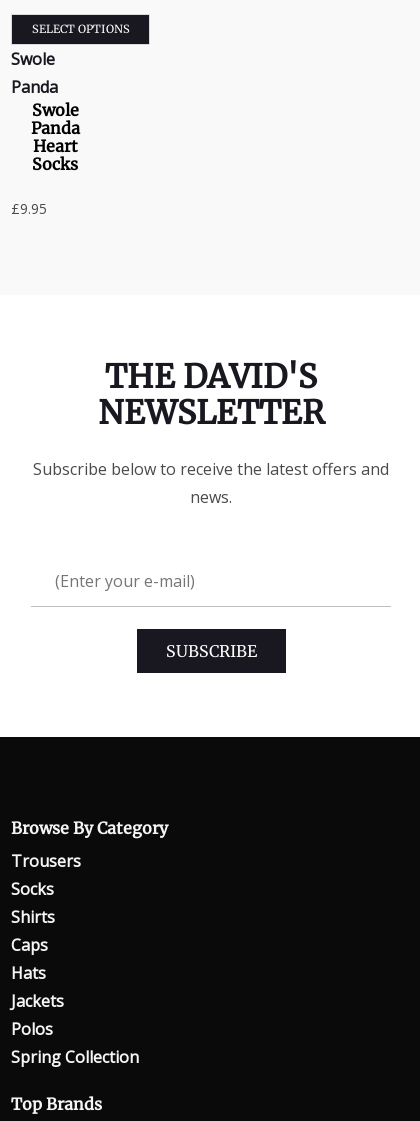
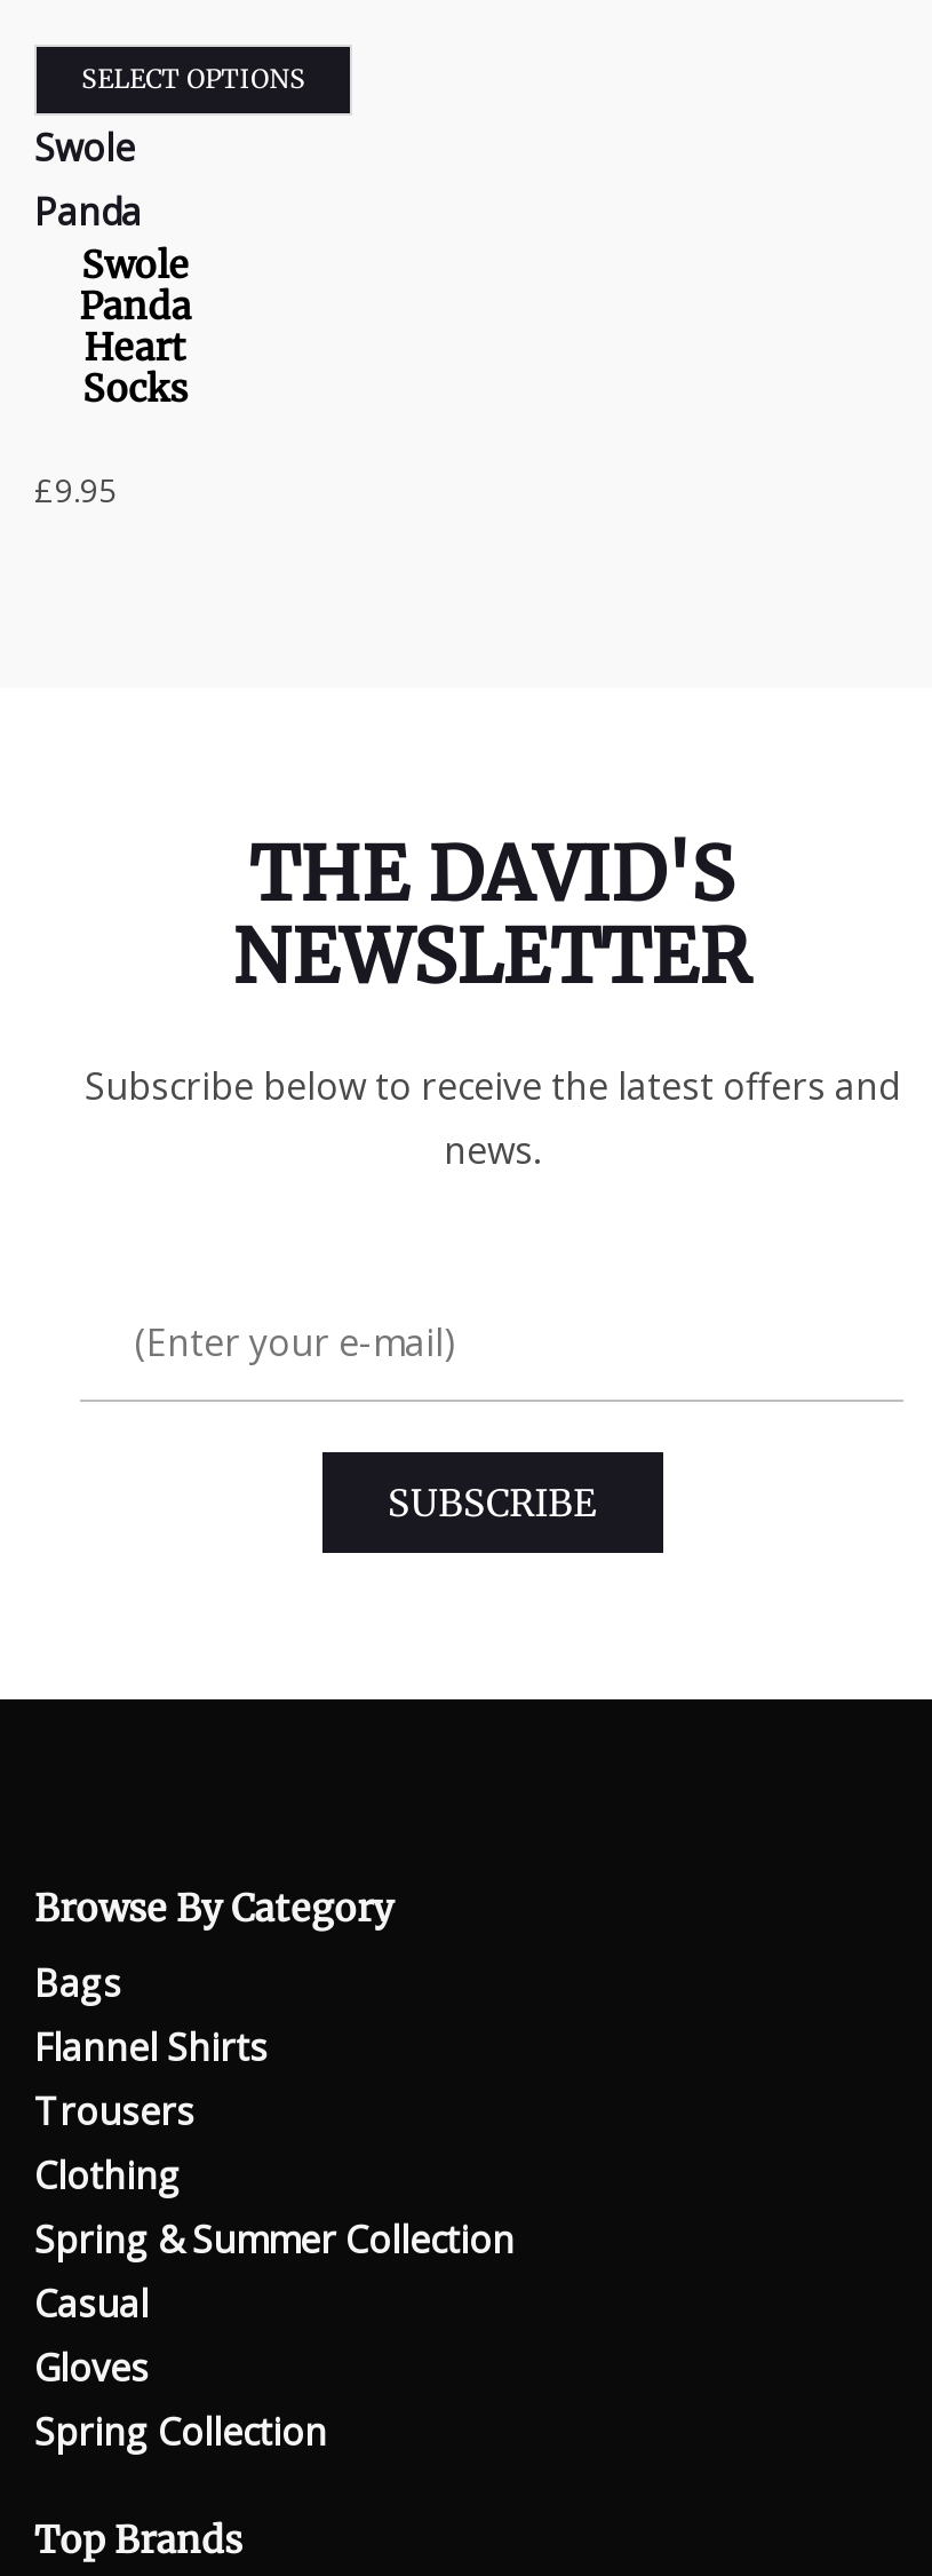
+ Bags
+ Flannel Shirts

moved down: Trousers

- Socks
- Shirts
- Caps
- Hats
- Jackets
- Polos
+ Clothing
+ Spring & Summer Collection
+ Casual
+ Gloves
